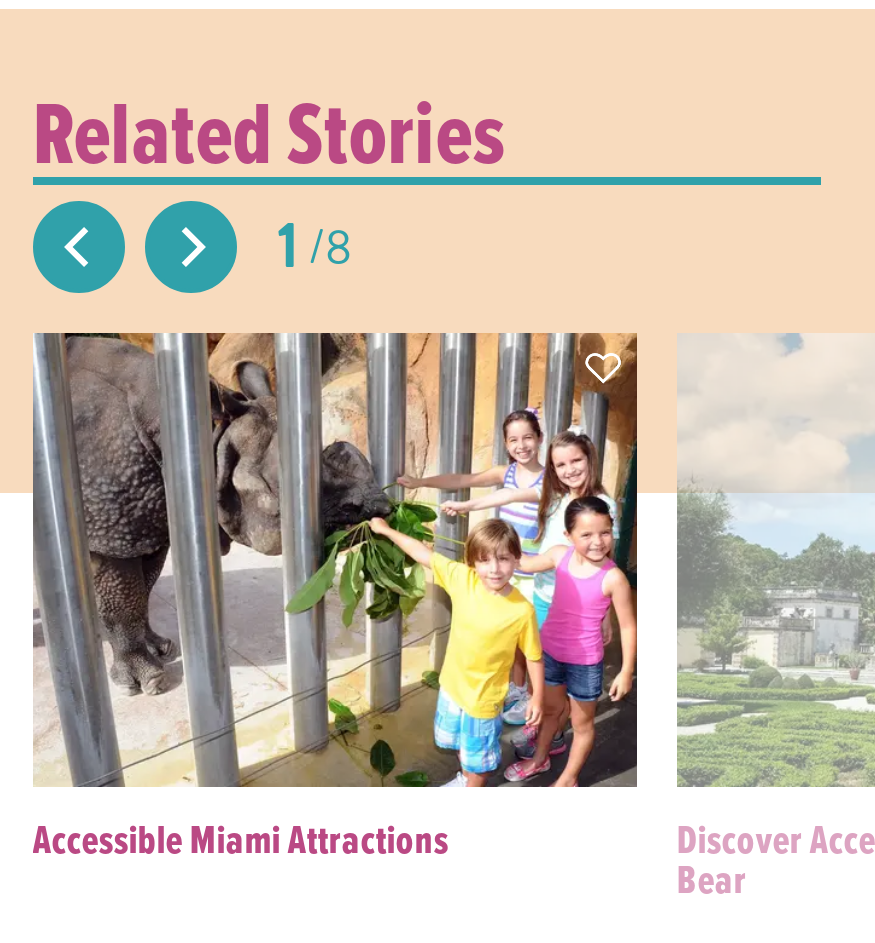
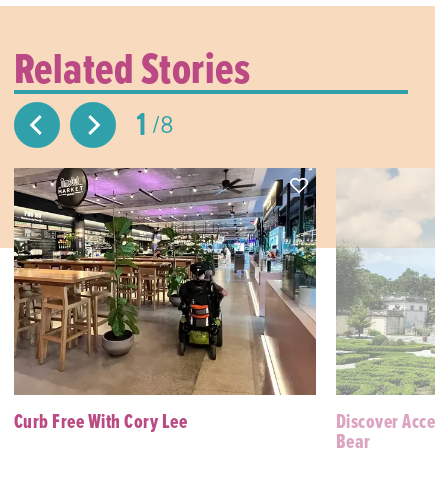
- [image]
- Accessible Miami Attractions
+ [image]
+ Curb Free With Cory Lee
